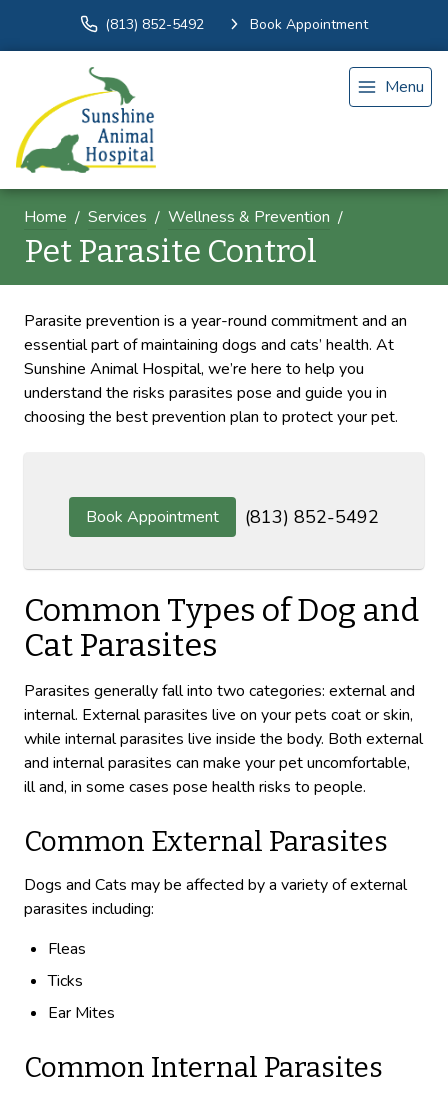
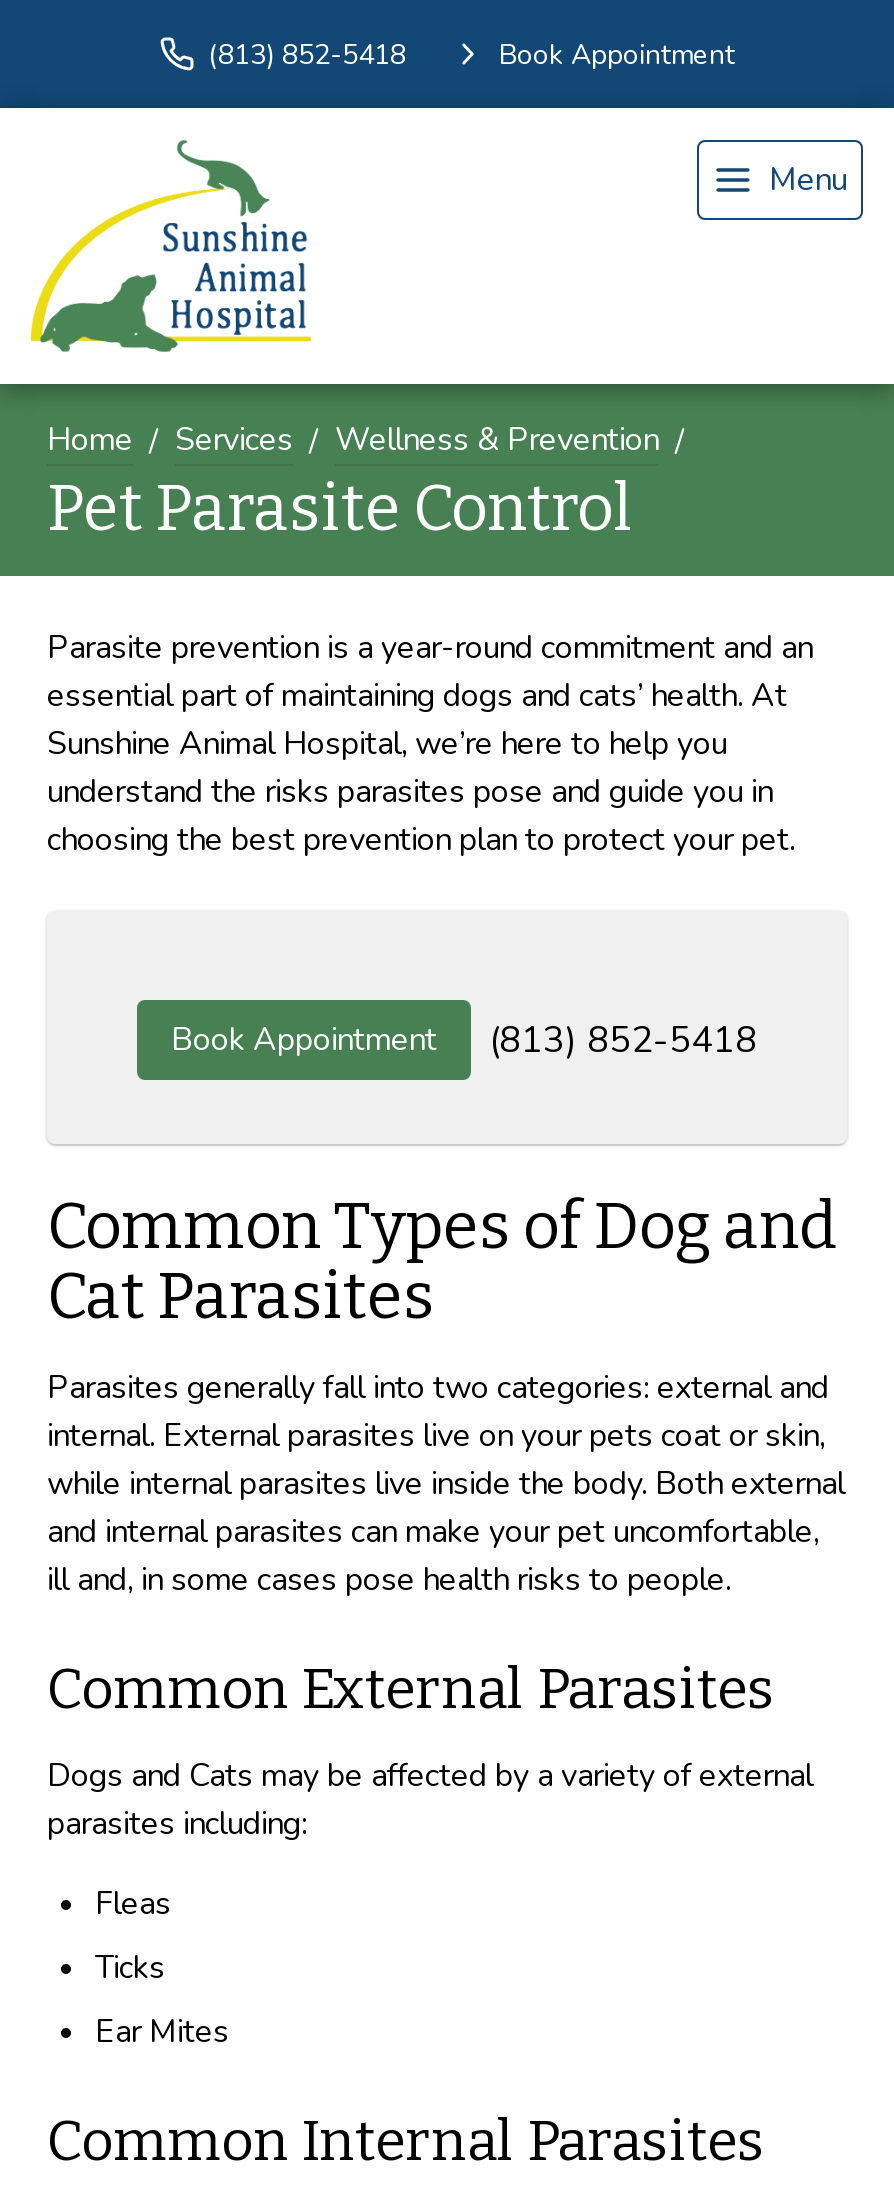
- (813) 852-5492
+ (813) 852-5418

- Book Appointment (813) 852-5492
+ Book Appointment (813) 852-5418
